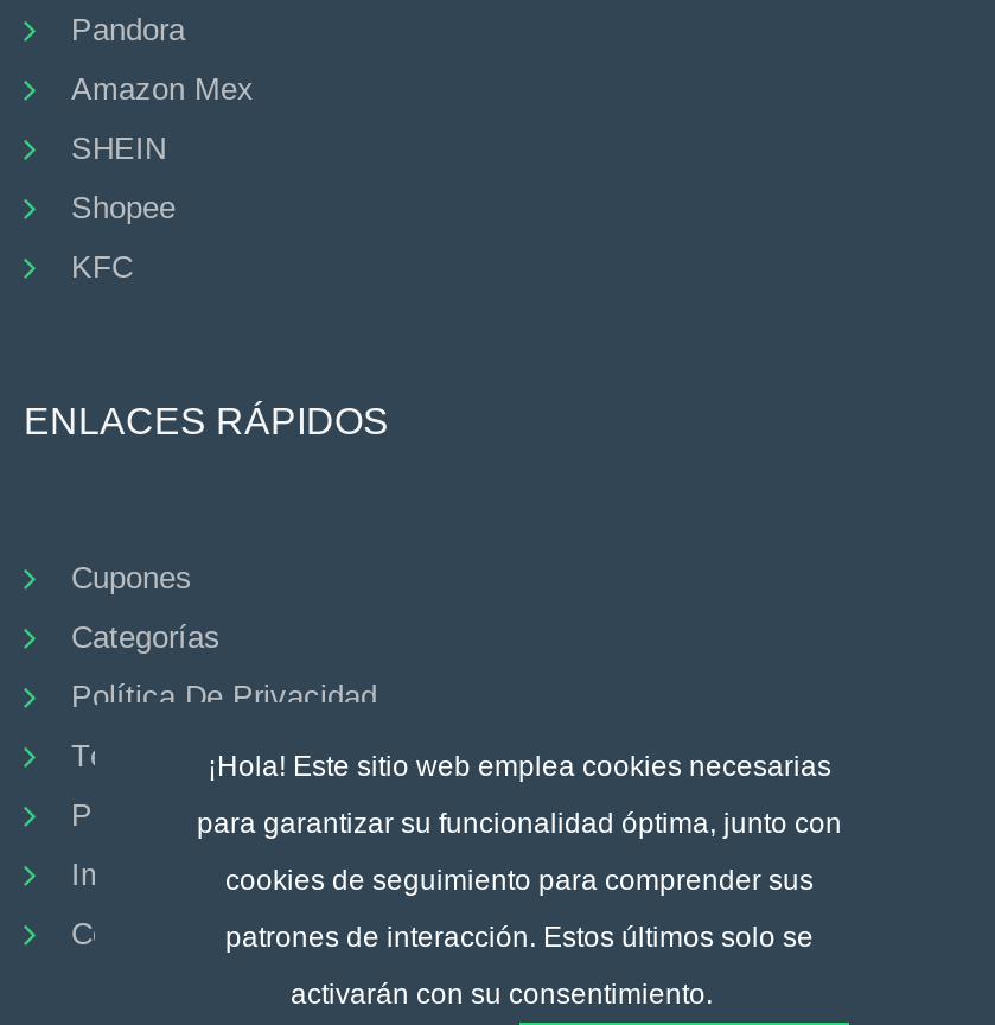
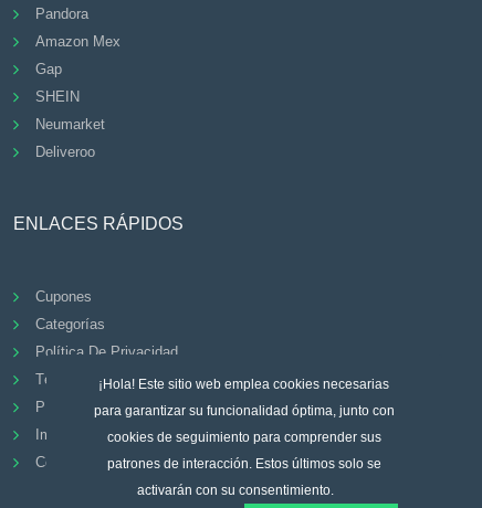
+ Gap

- Shopee
+ Neumarket

- KFC
+ Deliveroo
